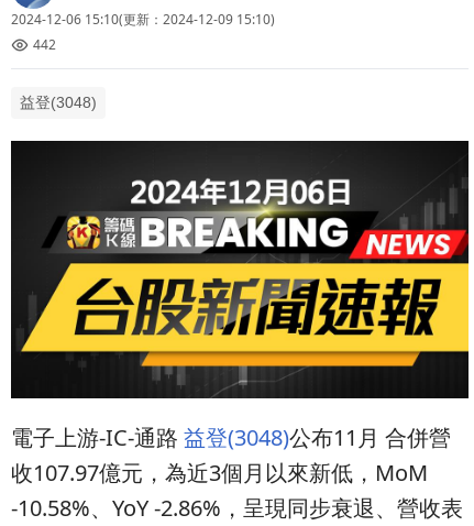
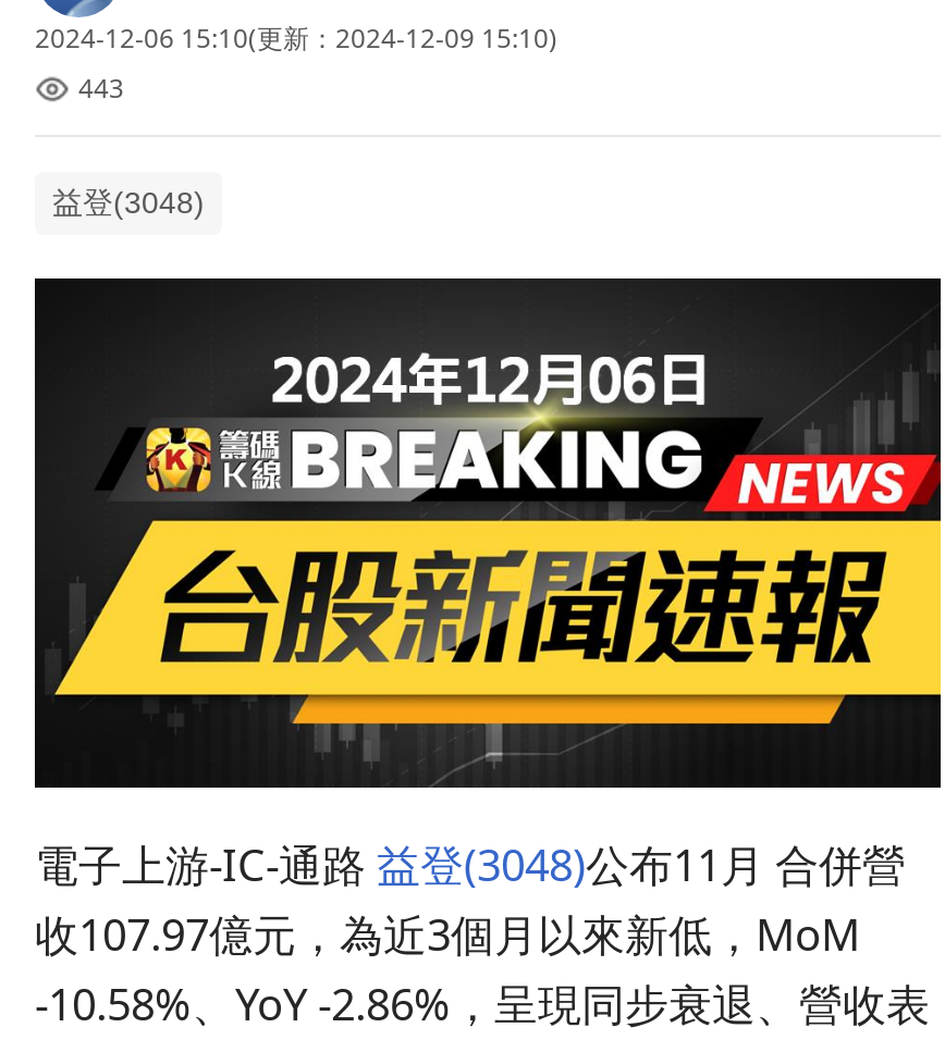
- 442
+ 443
